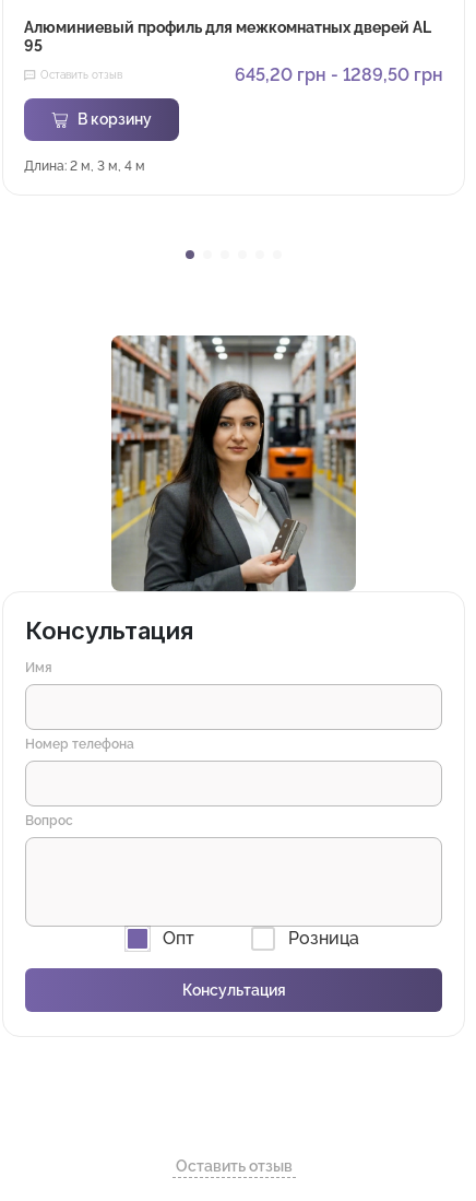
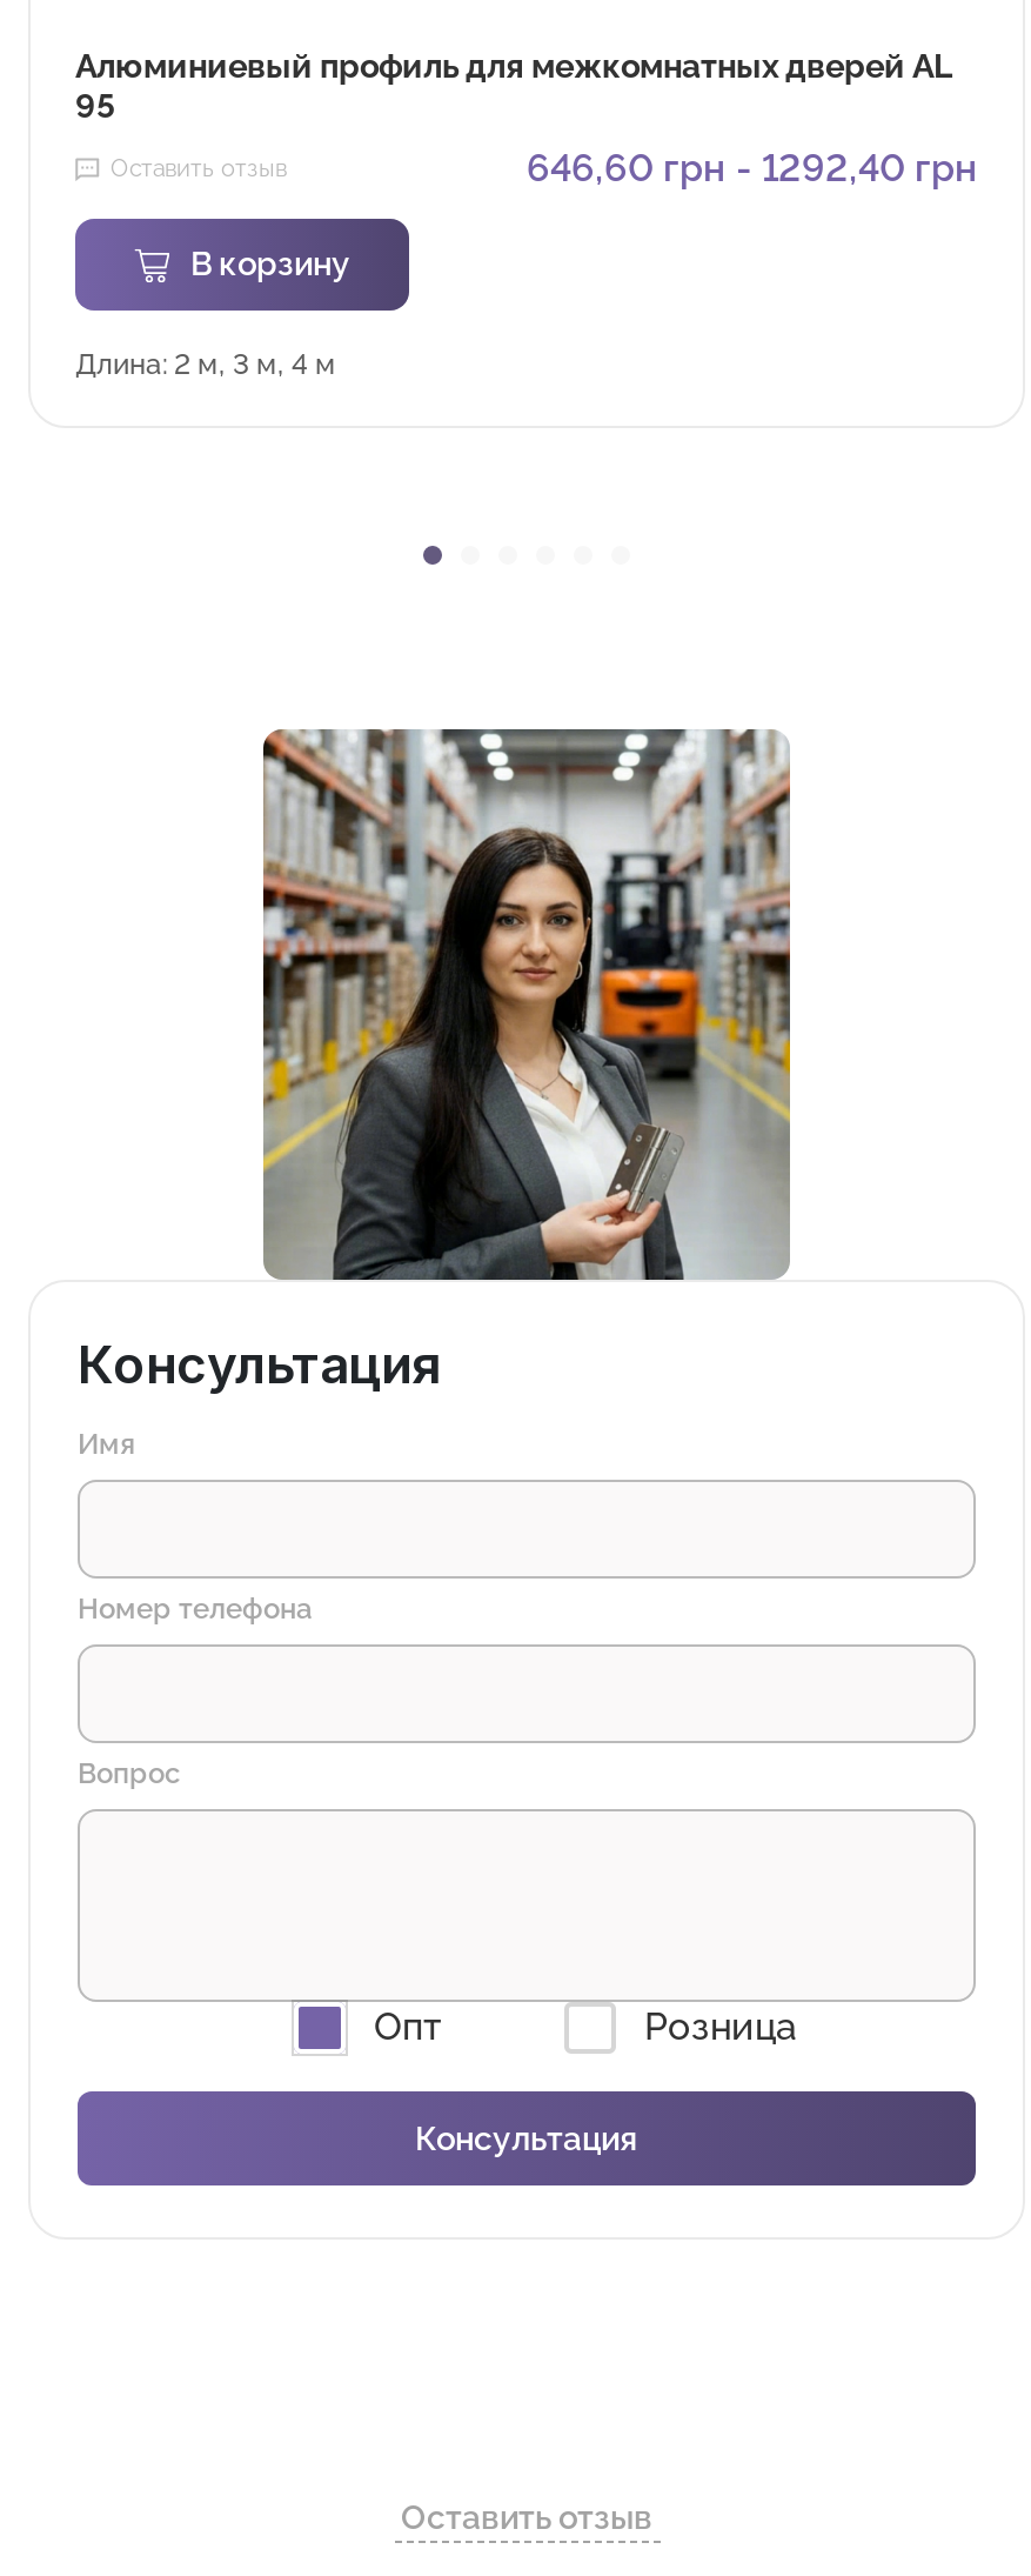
- 645,20 грн - 1289,50 грн
+ 646,60 грн - 1292,40 грн
